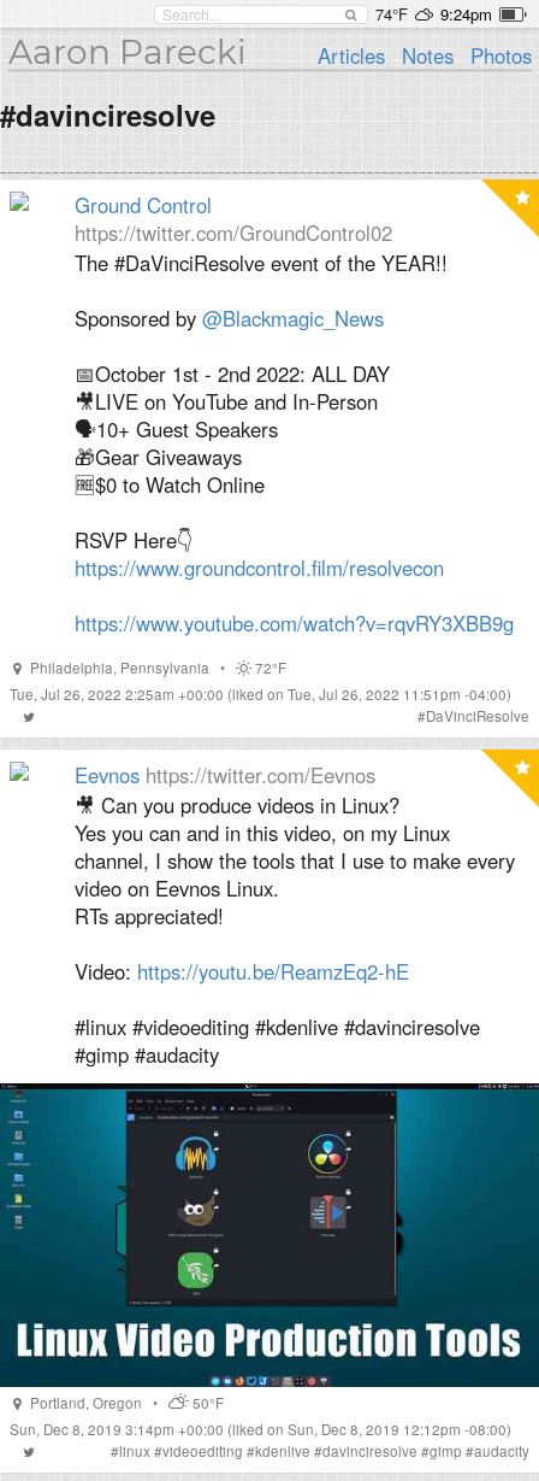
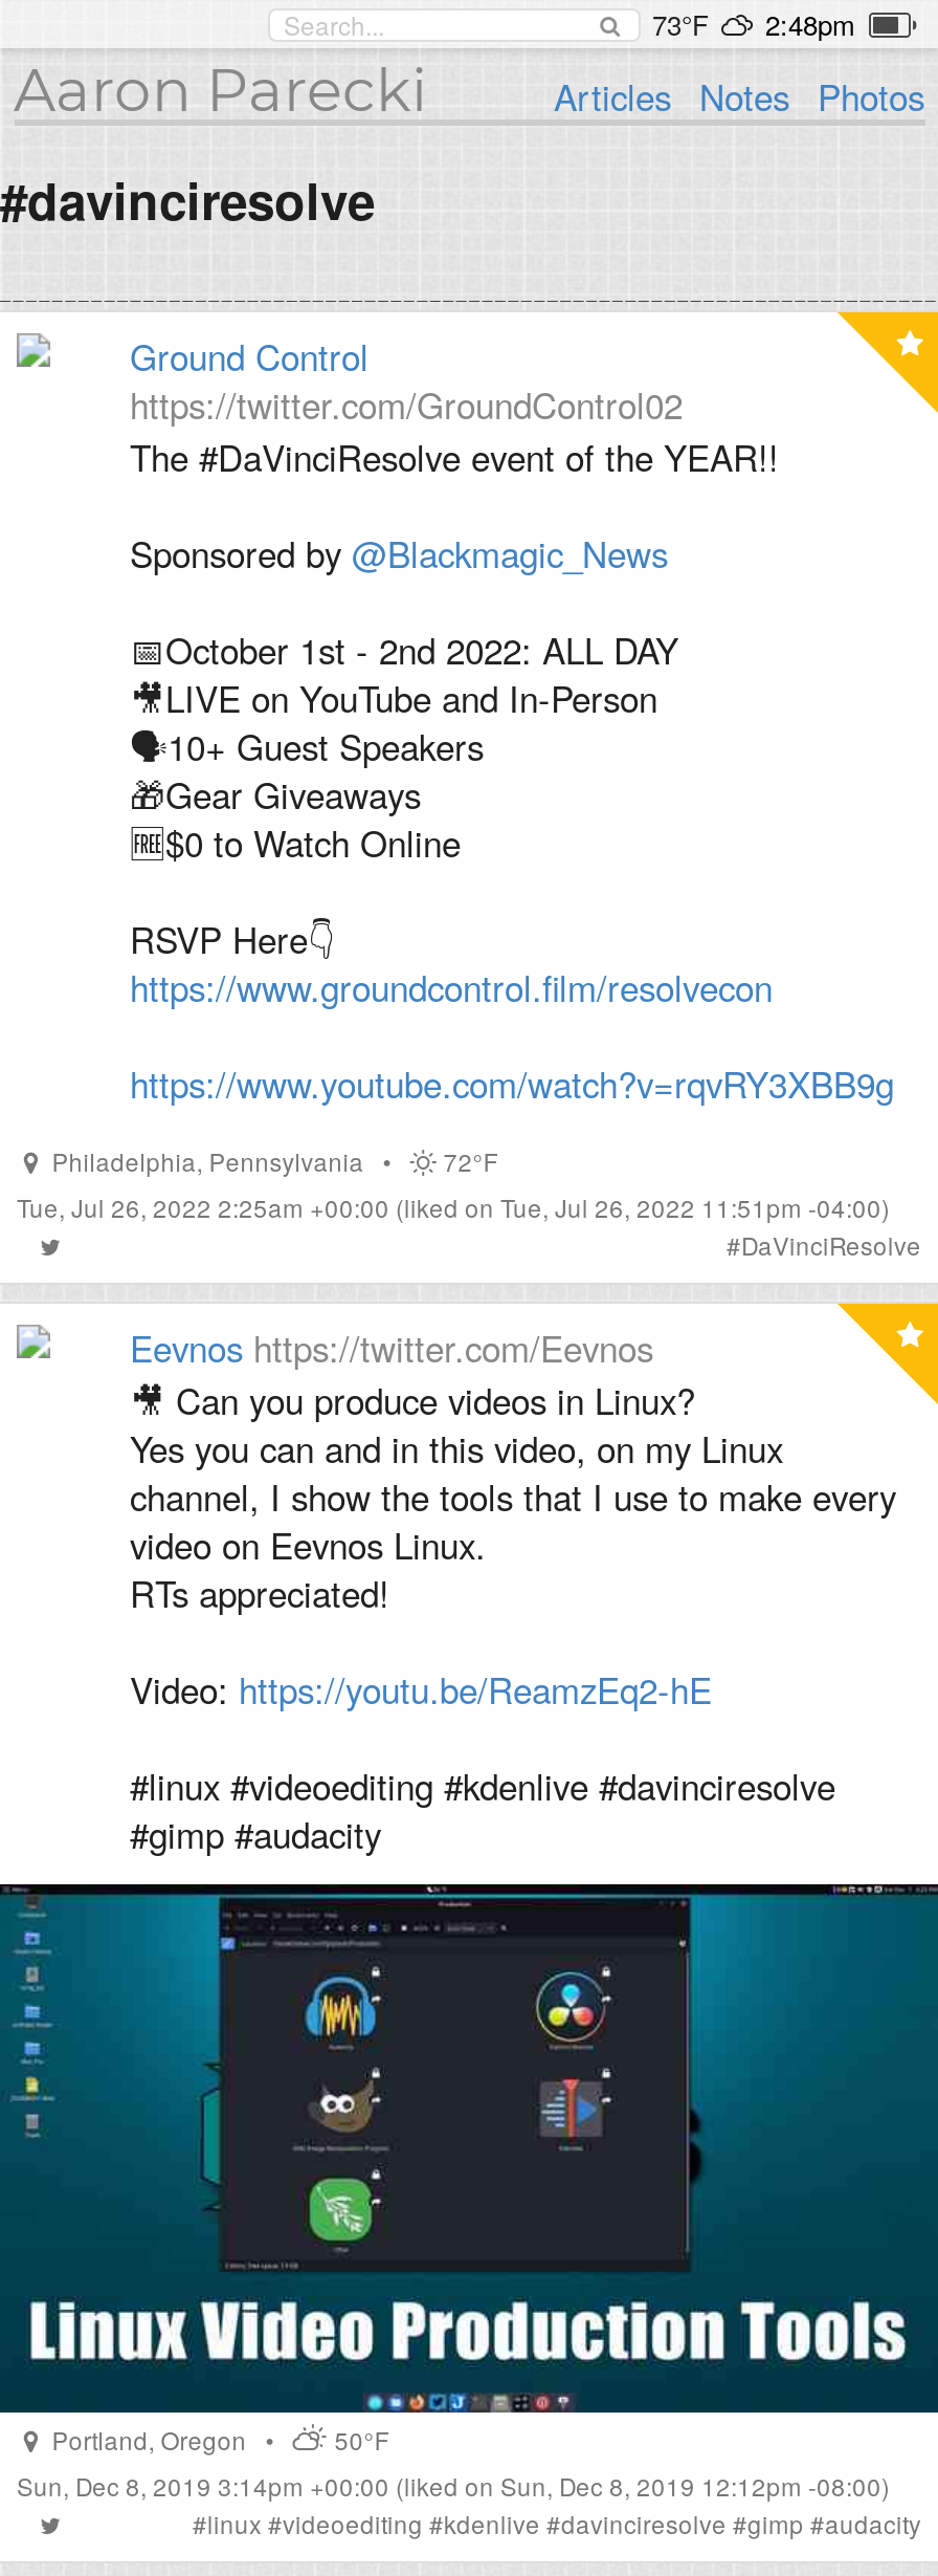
- 74°F
- 9:24pm
+ 73°F
+ 2:48pm
